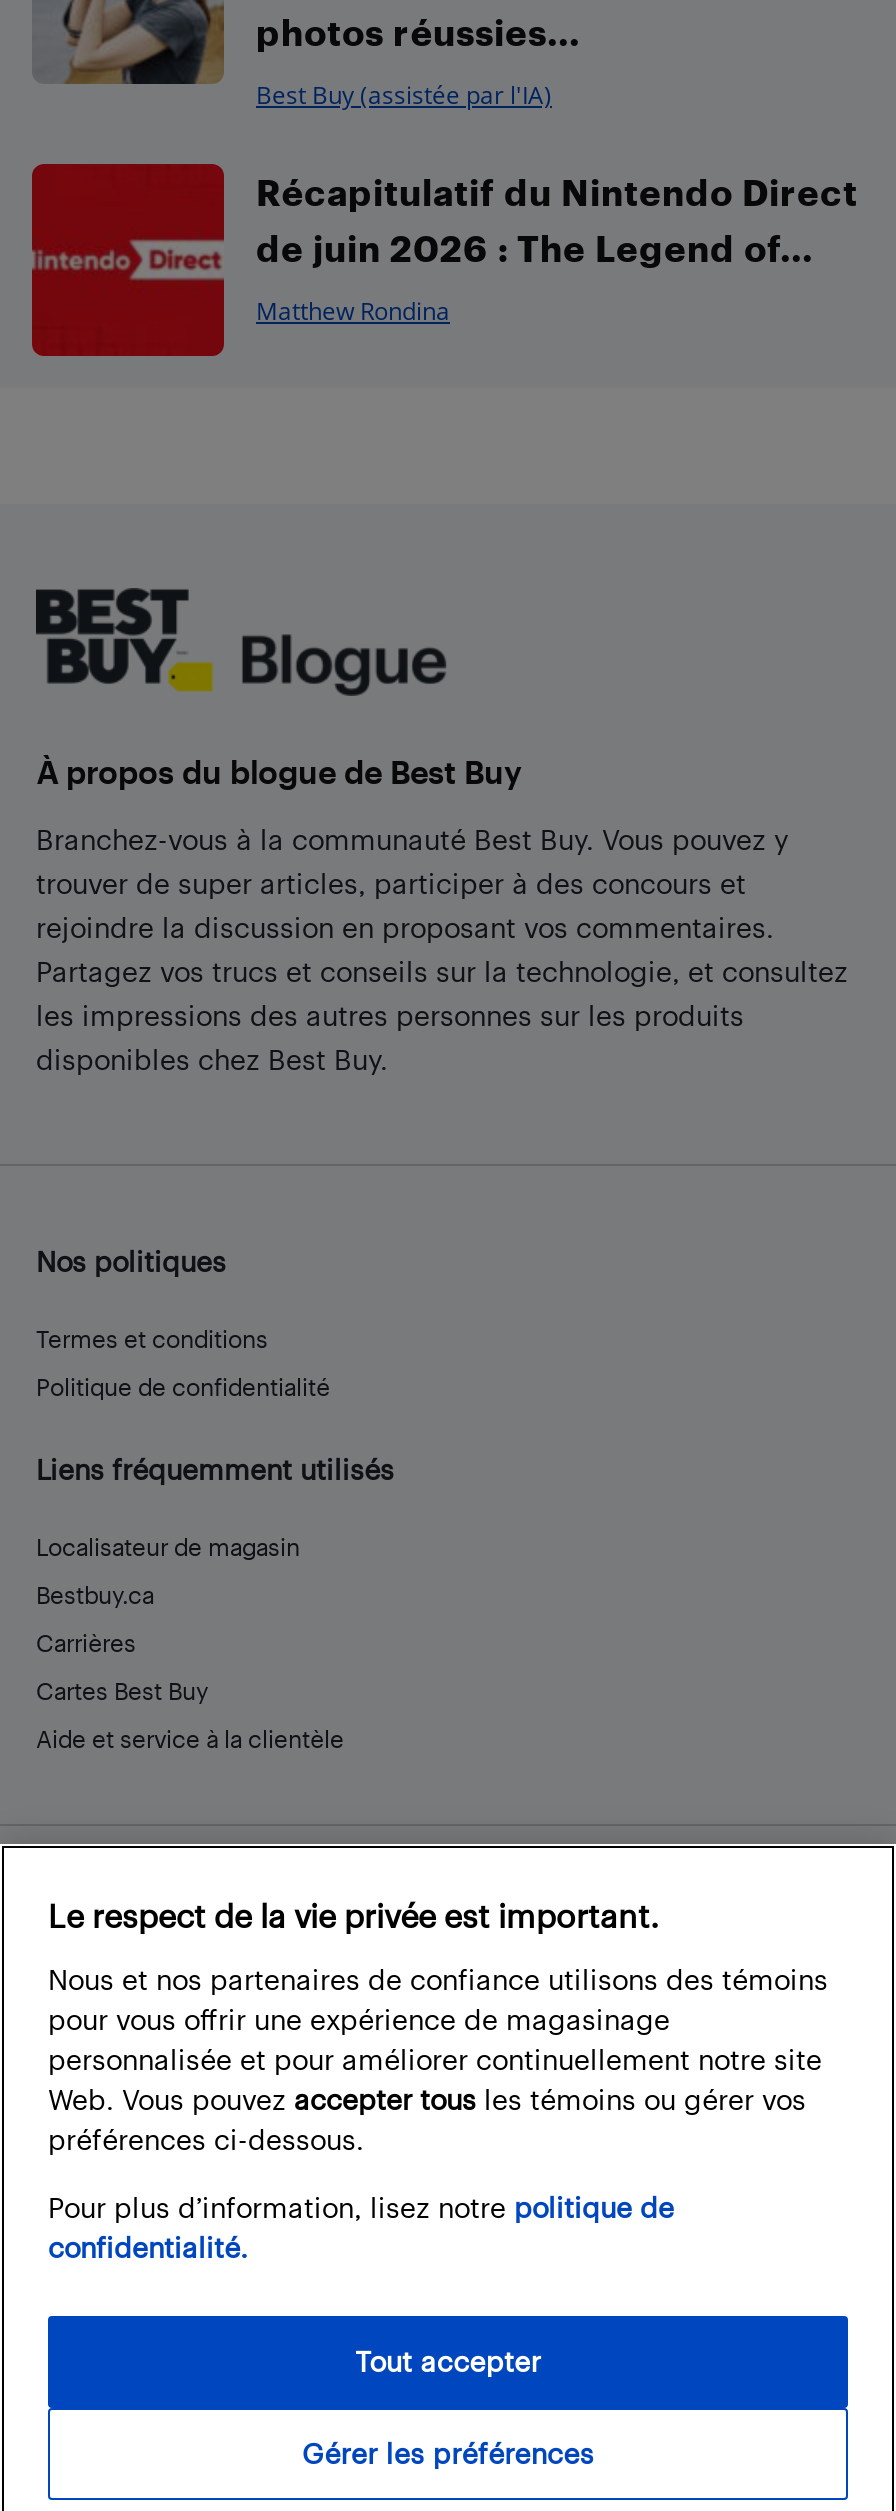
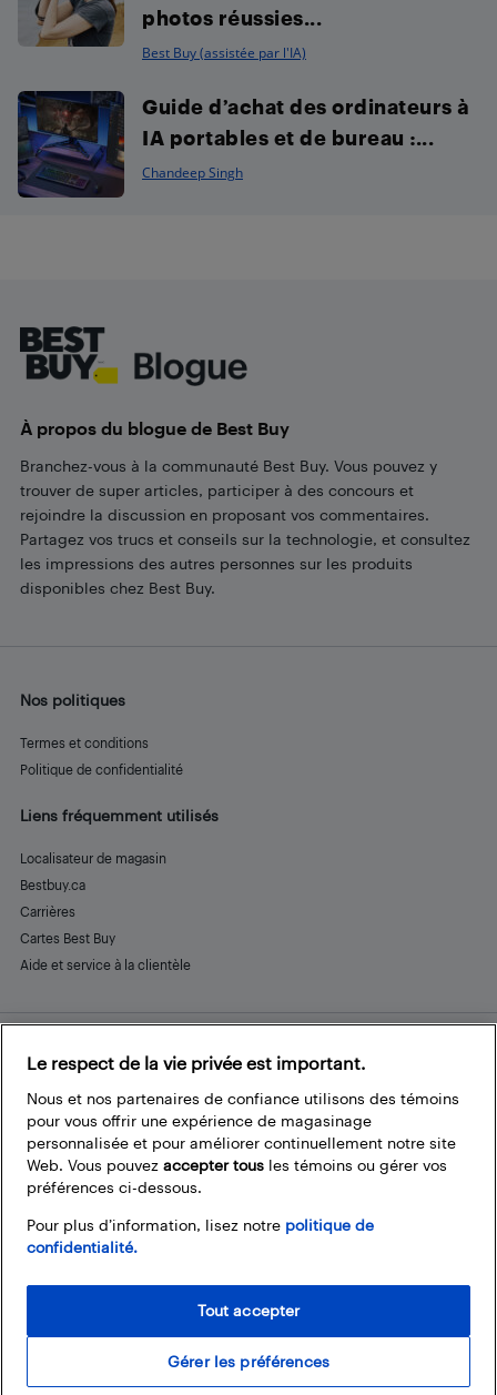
- [image]
- Récapitulatif du Nintendo Direct
- de juin 2026 : The Legend of...
+ [image]
+ Guide d’achat des ordinateurs à
+ IA portables et de bureau :...

- Matthew Rondina
+ Chandeep Singh
